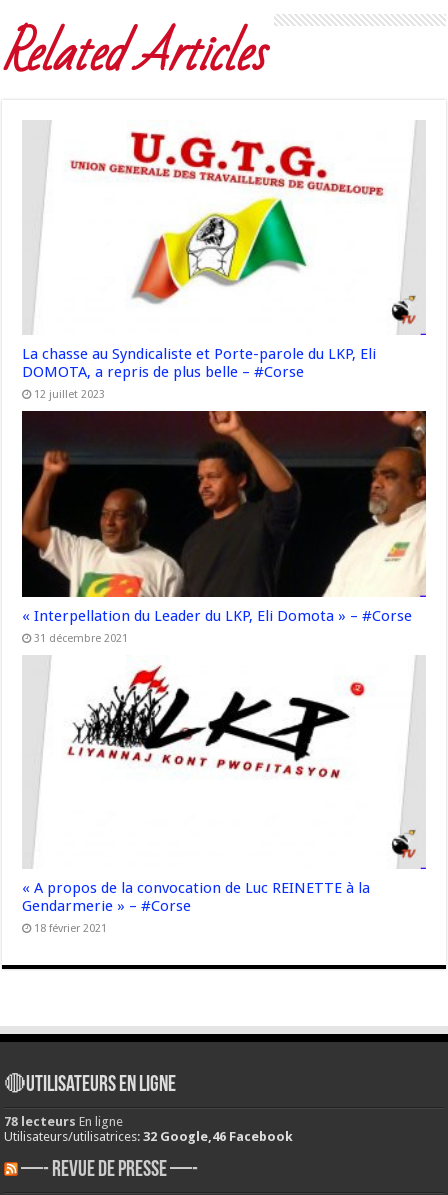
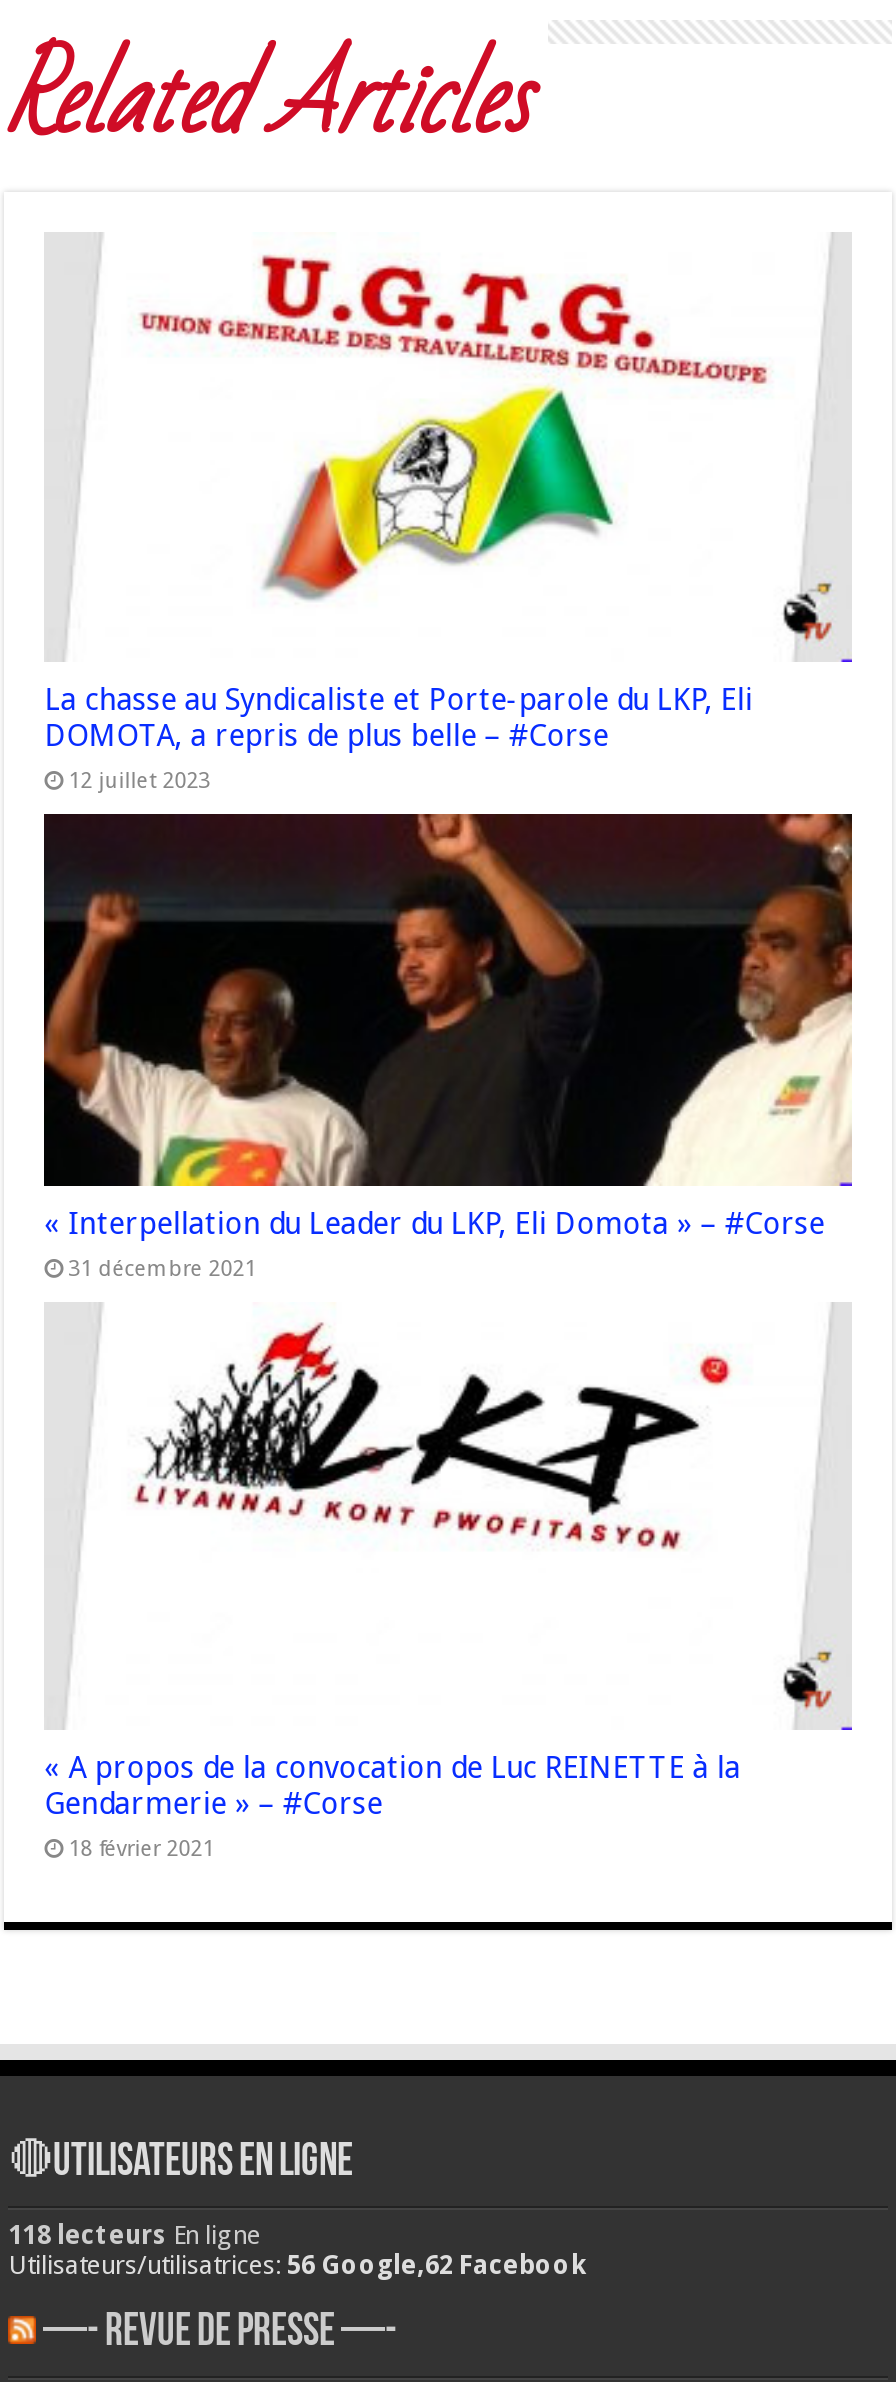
- 78 lecteurs En ligne
+ 118 lecteurs En ligne

- Utilisateurs/utilisatrices: 32 Google,46 Facebook
+ Utilisateurs/utilisatrices: 56 Google,62 Facebook
